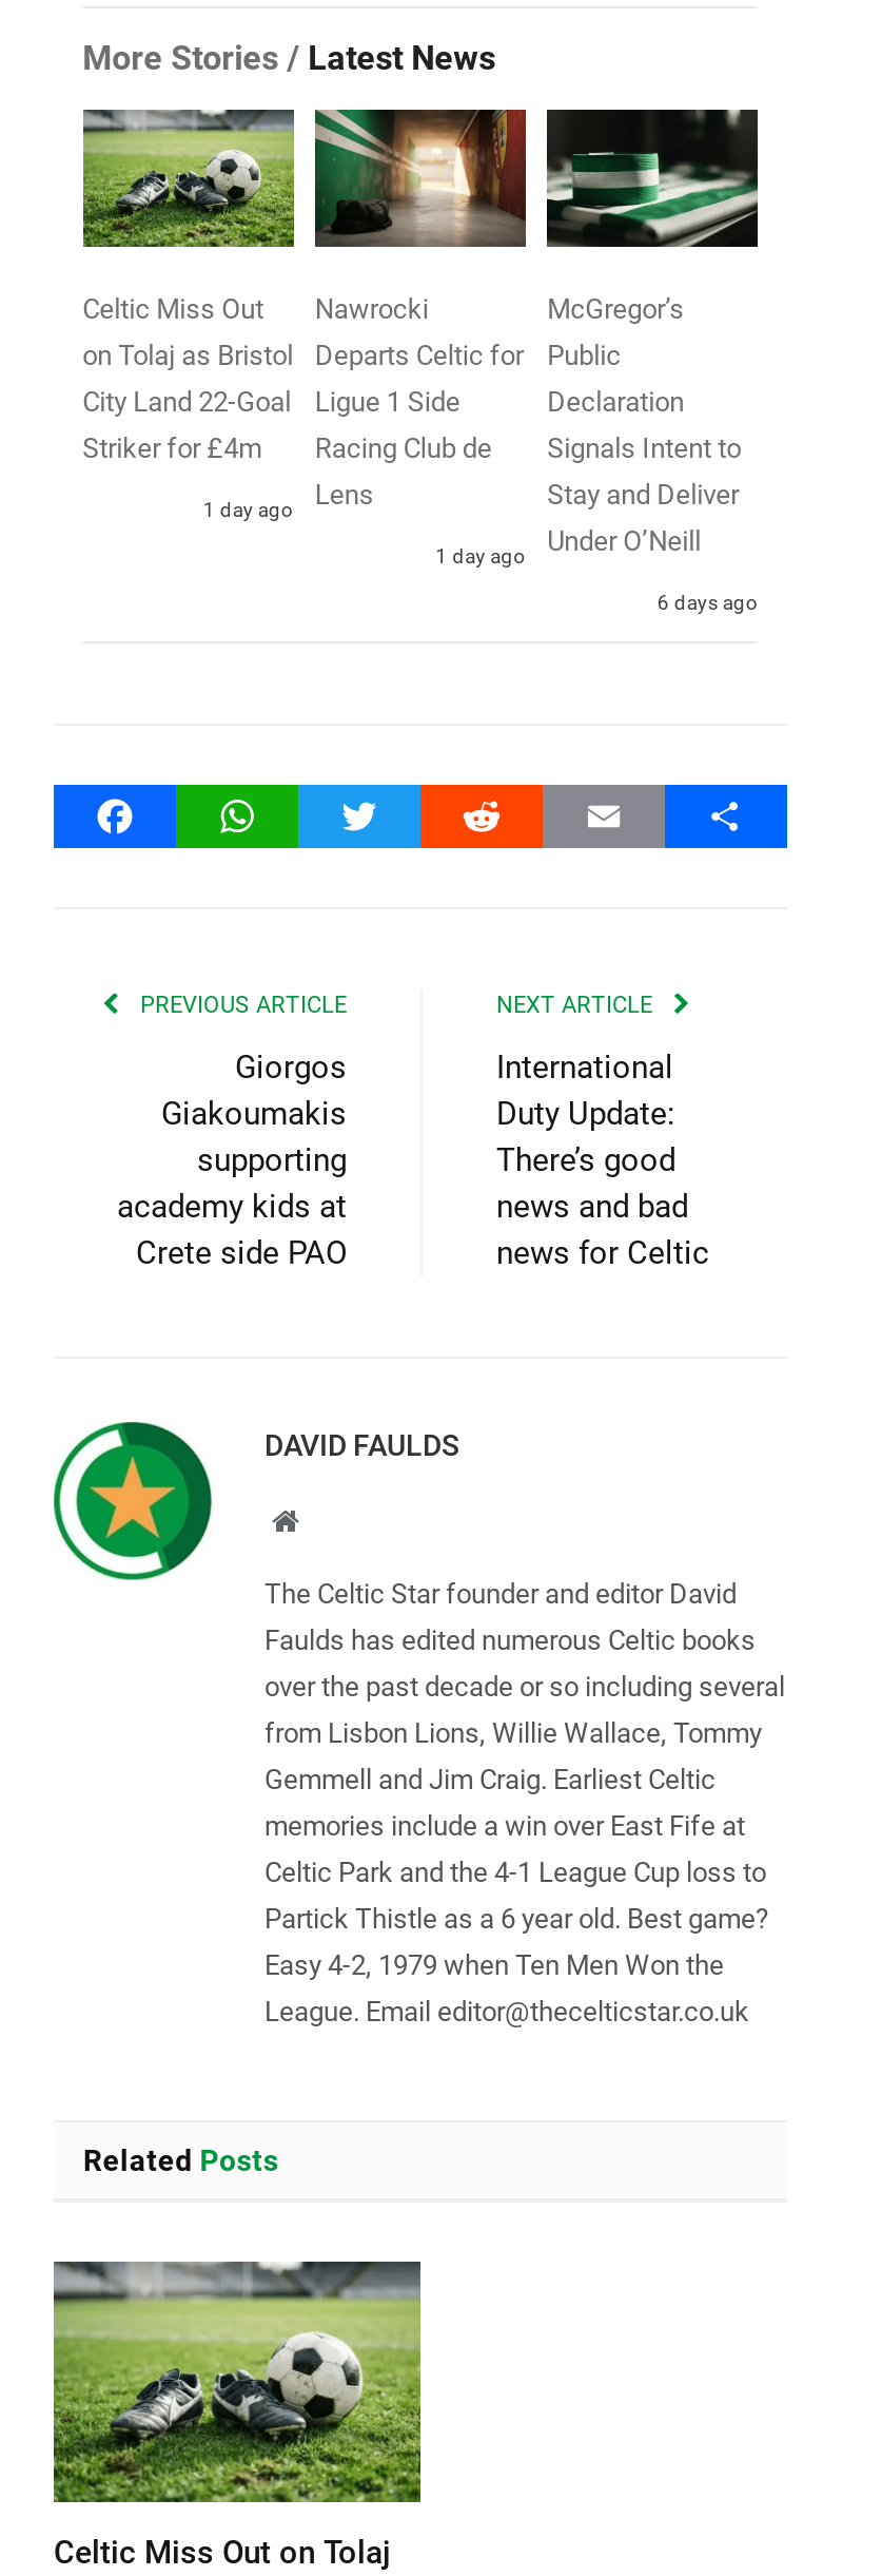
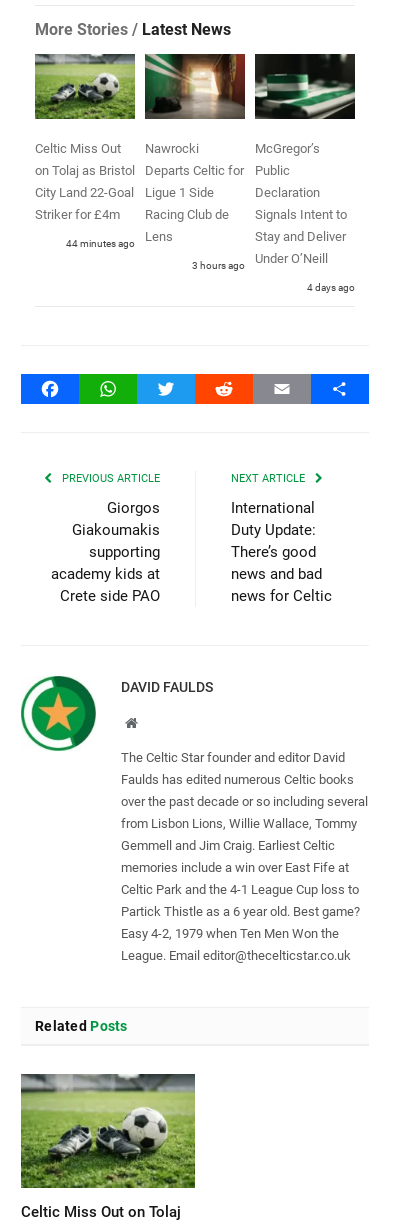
- 1 day ago Lens
+ 44 minutes ago Lens

- 1 day ago Under O’Neill
+ 3 hours ago Under O’Neill

- 6 days ago
+ 4 days ago
